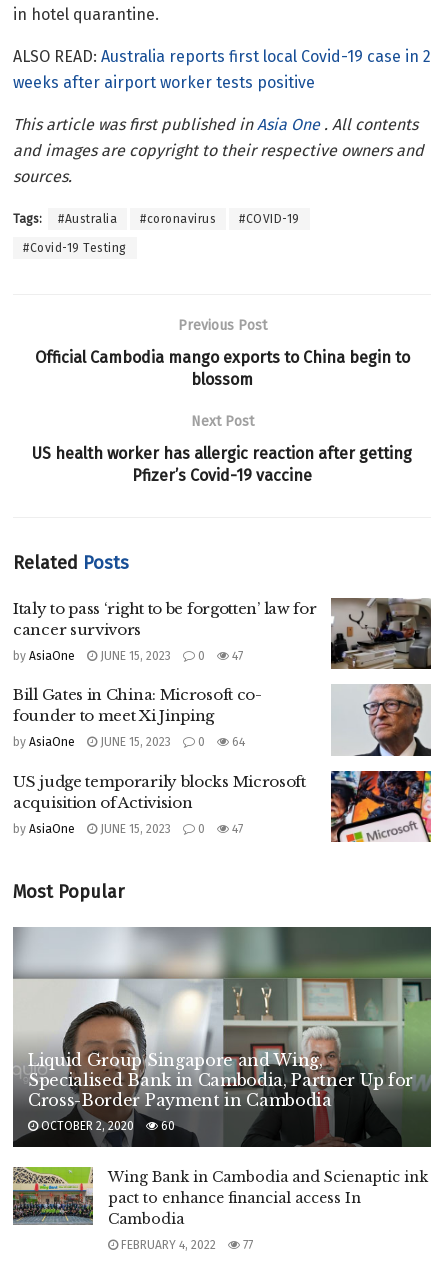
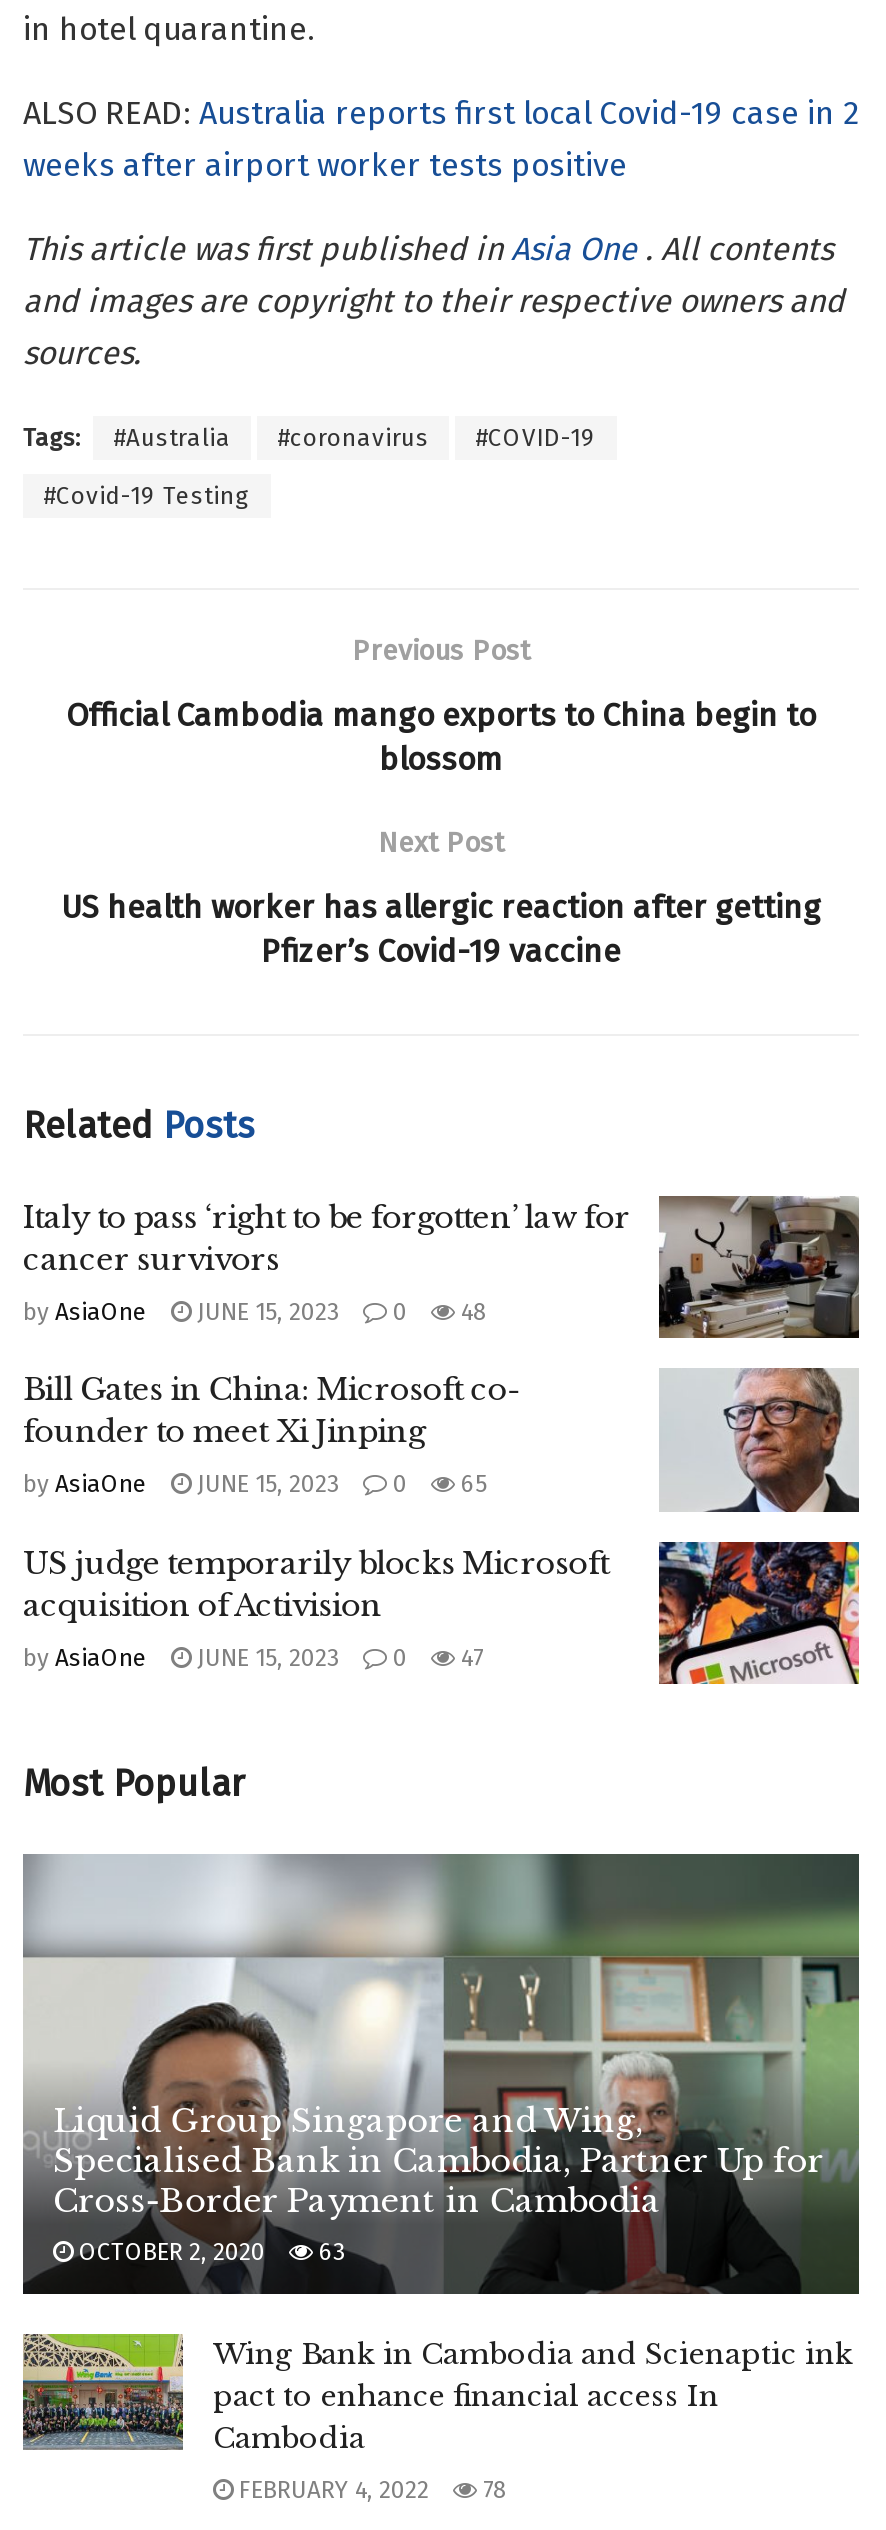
- by AsiaOne JUNE 15, 2023 0 47
+ by AsiaOne JUNE 15, 2023 0 48

- by AsiaOne JUNE 15, 2023 0 64
+ by AsiaOne JUNE 15, 2023 0 65

- OCTOBER 2, 2020 60
+ OCTOBER 2, 2020 63

- FEBRUARY 4, 2022 77
+ FEBRUARY 4, 2022 78
